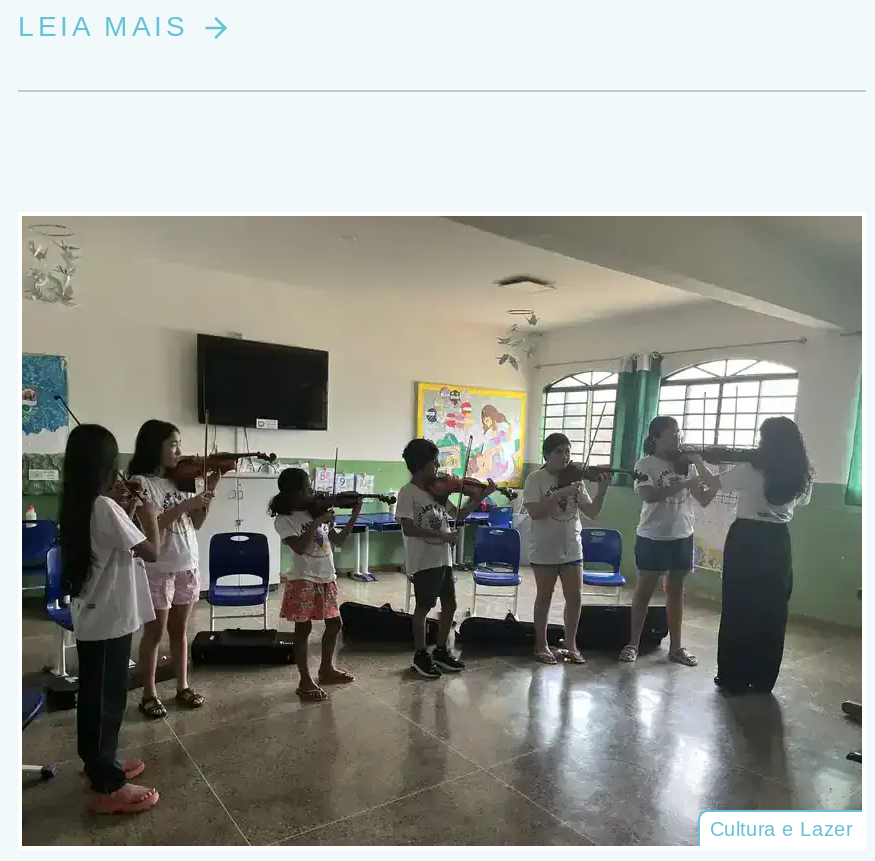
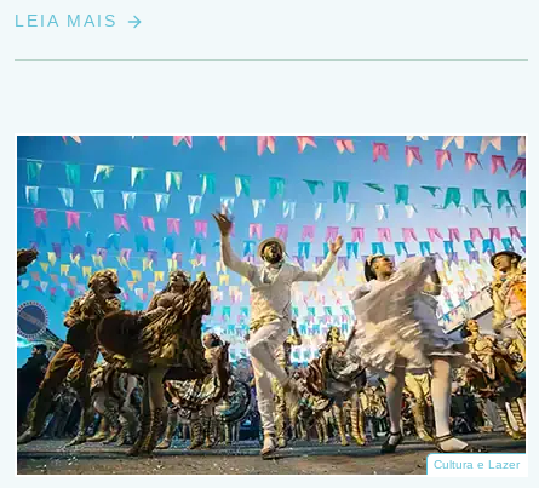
- [image]
+ [image]
